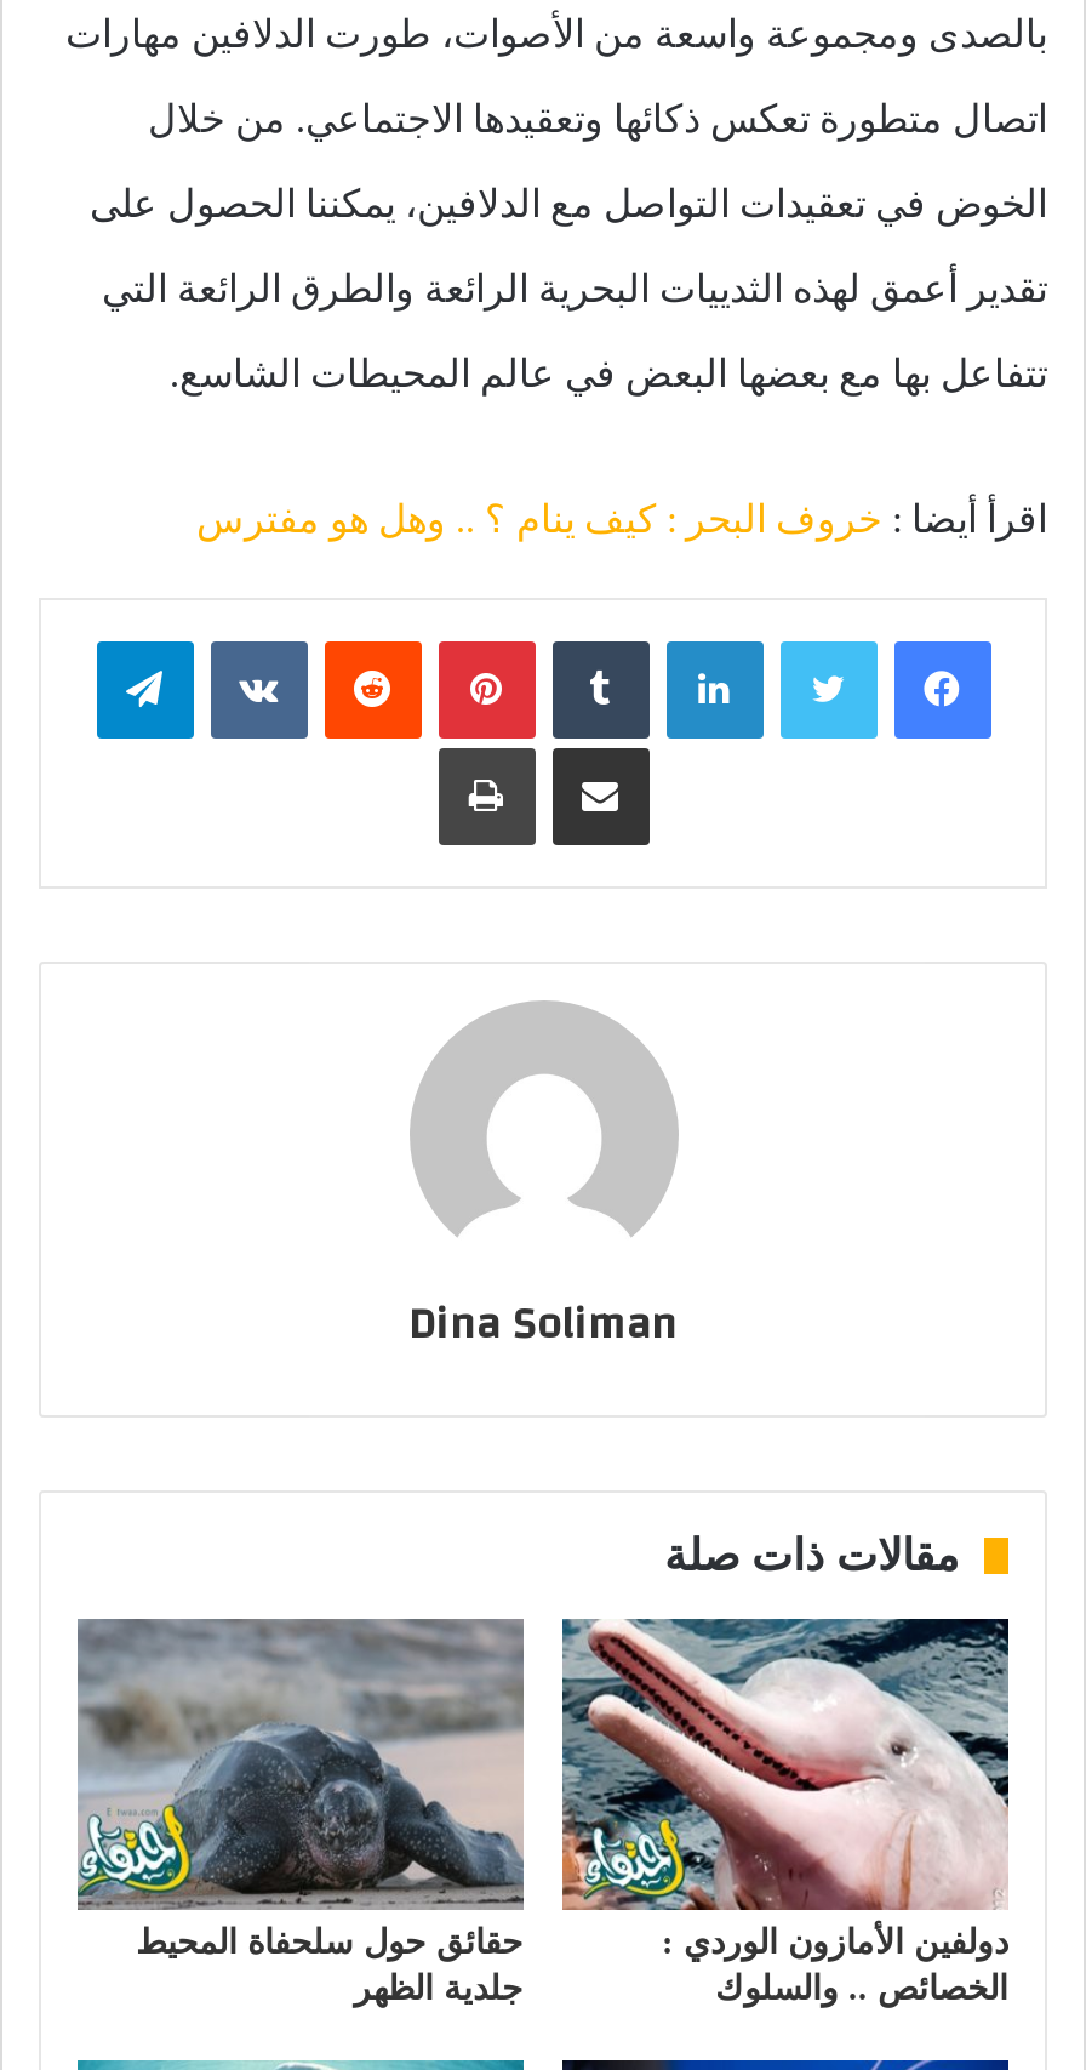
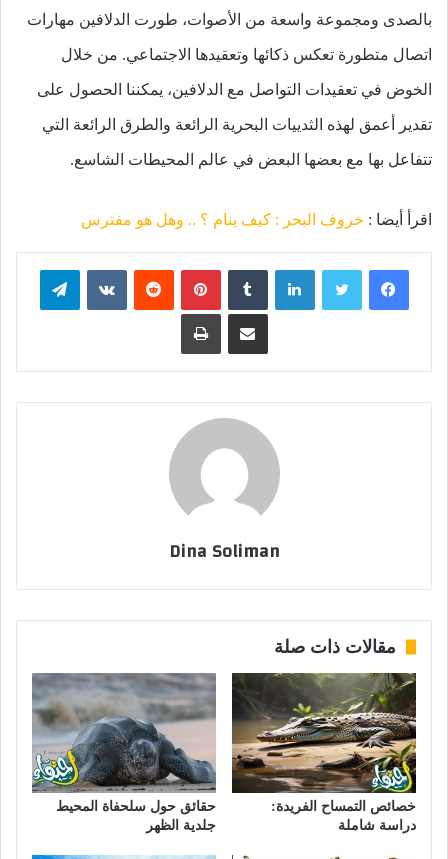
- [image]
- دولفين الأمازون الوردي :
- الخصائص .. والسلوك
+ [image]
+ خصائص التمساح الفريدة:
+ دراسة شاملة
